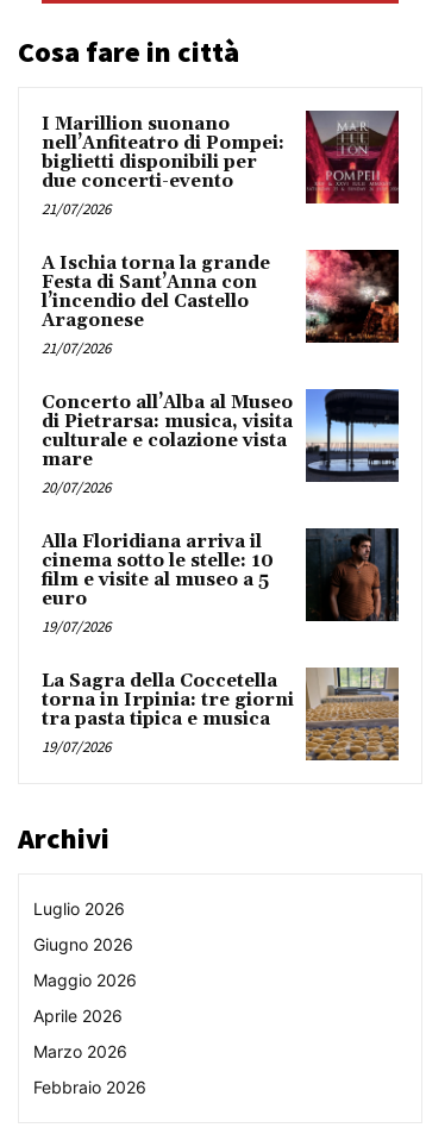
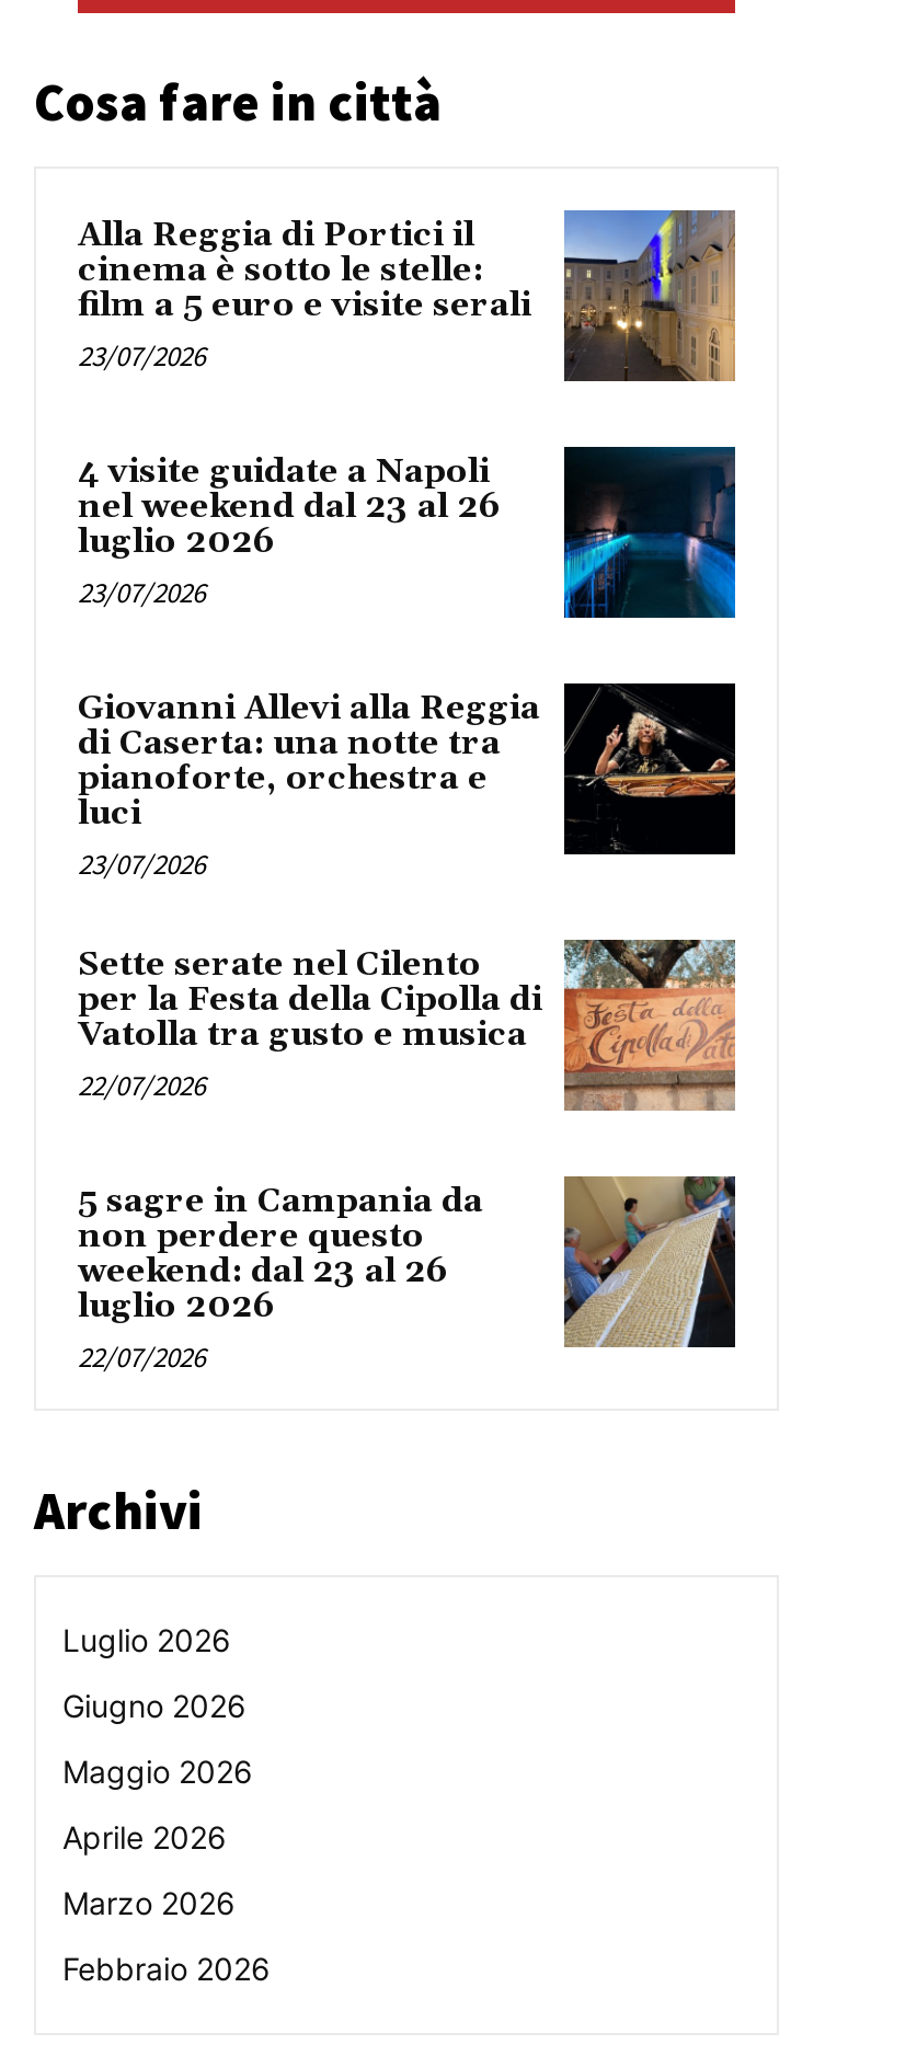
- [image]
- I Marillion suonano
- nell’Anfiteatro di Pompei:
- biglietti disponibili per
- due concerti-evento
- 21/07/2026
+ [image]
+ Alla Reggia di Portici il
+ cinema è sotto le stelle:
+ film a 5 euro e visite serali
+ 23/07/2026

- [image]
- A Ischia torna la grande
- Festa di Sant’Anna con
- l’incendio del Castello
- Aragonese
- 21/07/2026
+ [image]
+ 4 visite guidate a Napoli
+ nel weekend dal 23 al 26
+ luglio 2026
+ 23/07/2026

- [image]
- Concerto all’Alba al Museo
- di Pietrarsa: musica, visita
- culturale e colazione vista
- mare
- 20/07/2026
+ [image]
+ Giovanni Allevi alla Reggia
+ di Caserta: una notte tra
+ pianoforte, orchestra e
+ luci
+ 23/07/2026

- [image]
- Alla Floridiana arriva il
- cinema sotto le stelle: 10
- film e visite al museo a 5
- euro
- 19/07/2026
+ [image]
+ Sette serate nel Cilento
+ per la Festa della Cipolla di
+ Vatolla tra gusto e musica
+ 22/07/2026

- [image]
- La Sagra della Coccetella
- torna in Irpinia: tre giorni
- tra pasta tipica e musica
- 19/07/2026
+ [image]
+ 5 sagre in Campania da
+ non perdere questo
+ weekend: dal 23 al 26
+ luglio 2026
+ 22/07/2026
